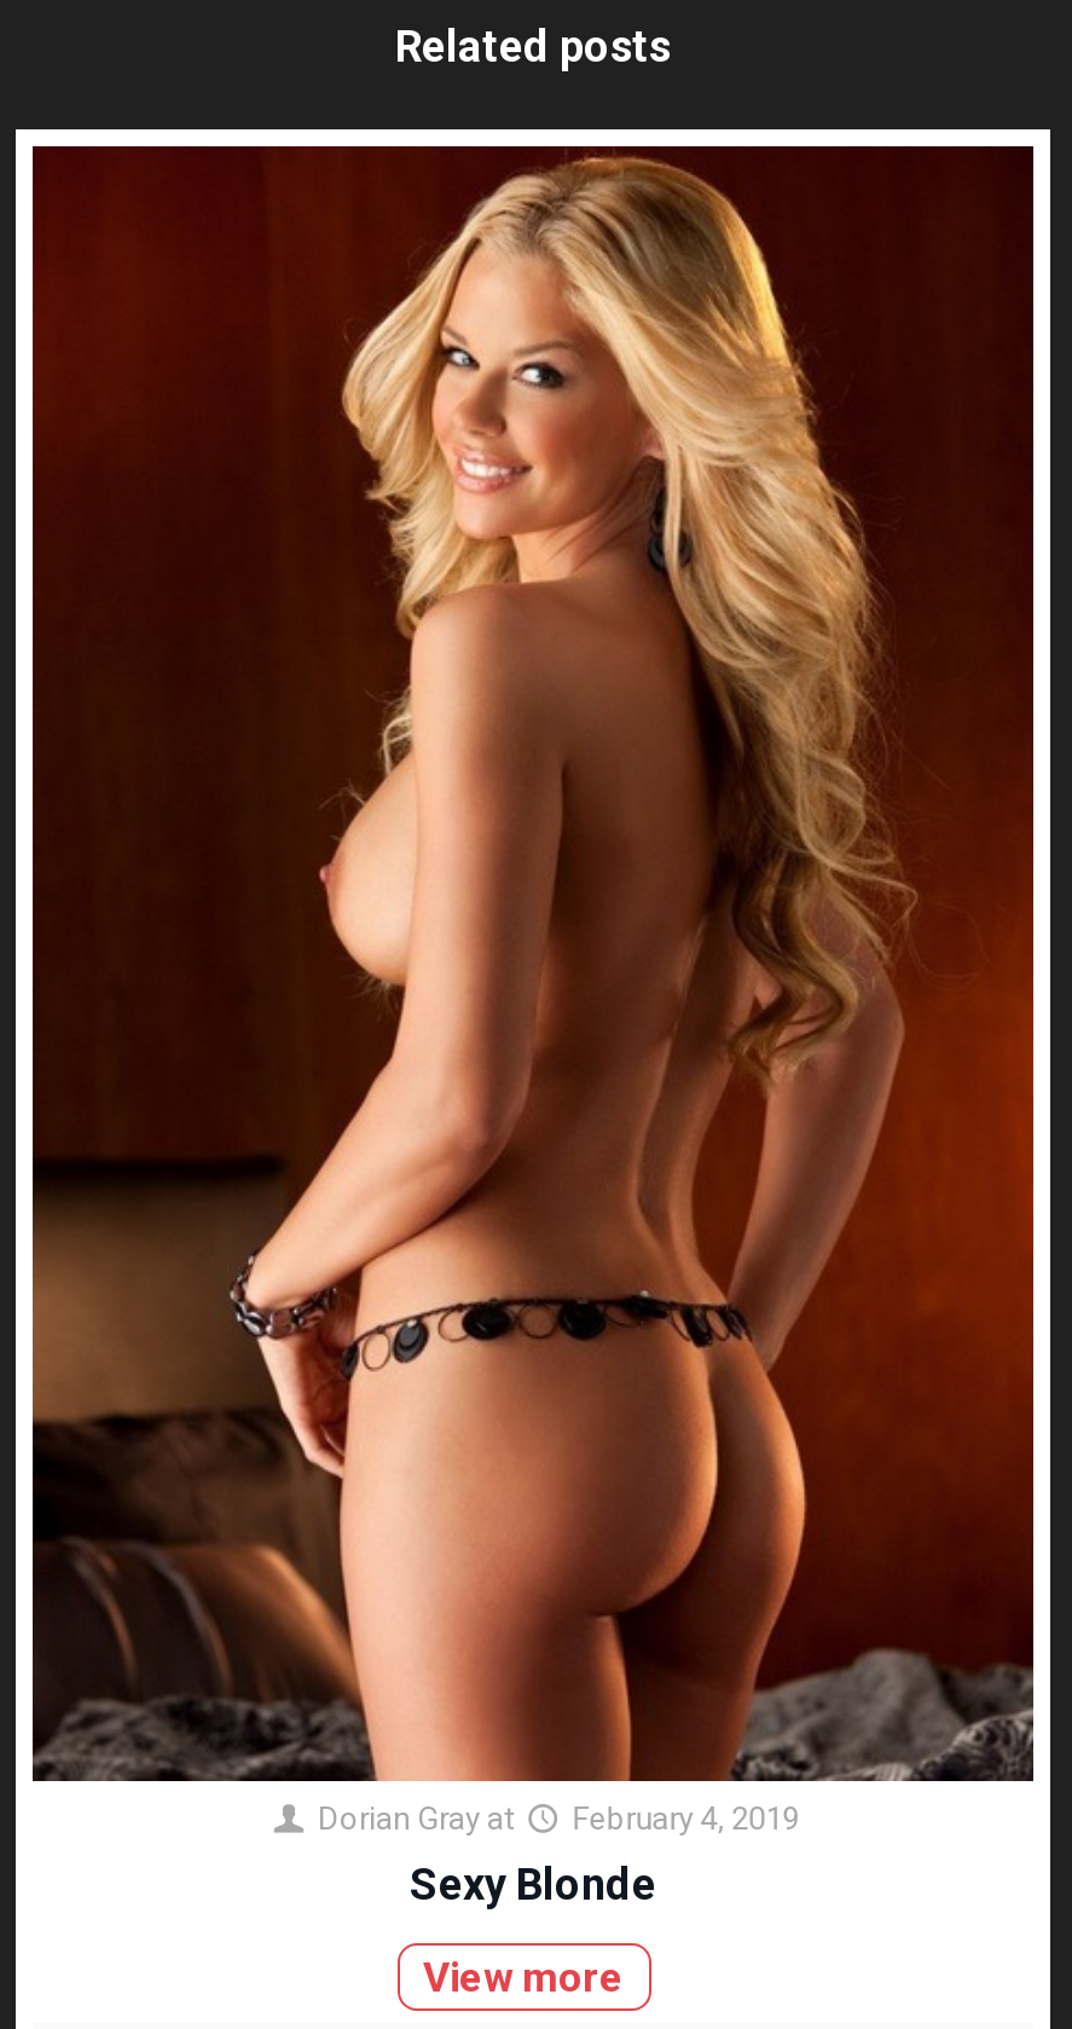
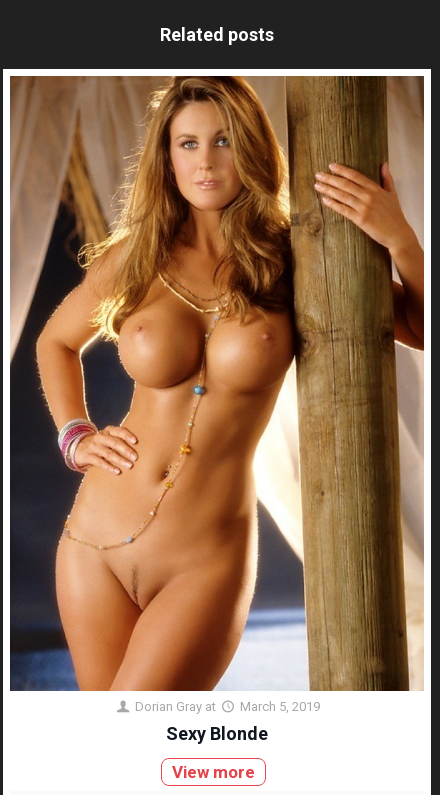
- [image]
- Dorian Gray at February 4, 2019
+ [image]
+ Dorian Gray at March 5, 2019
